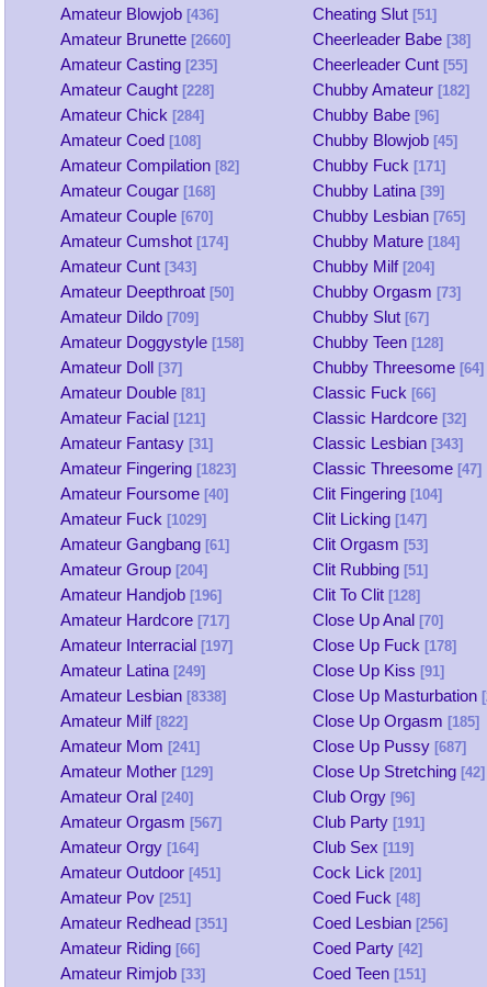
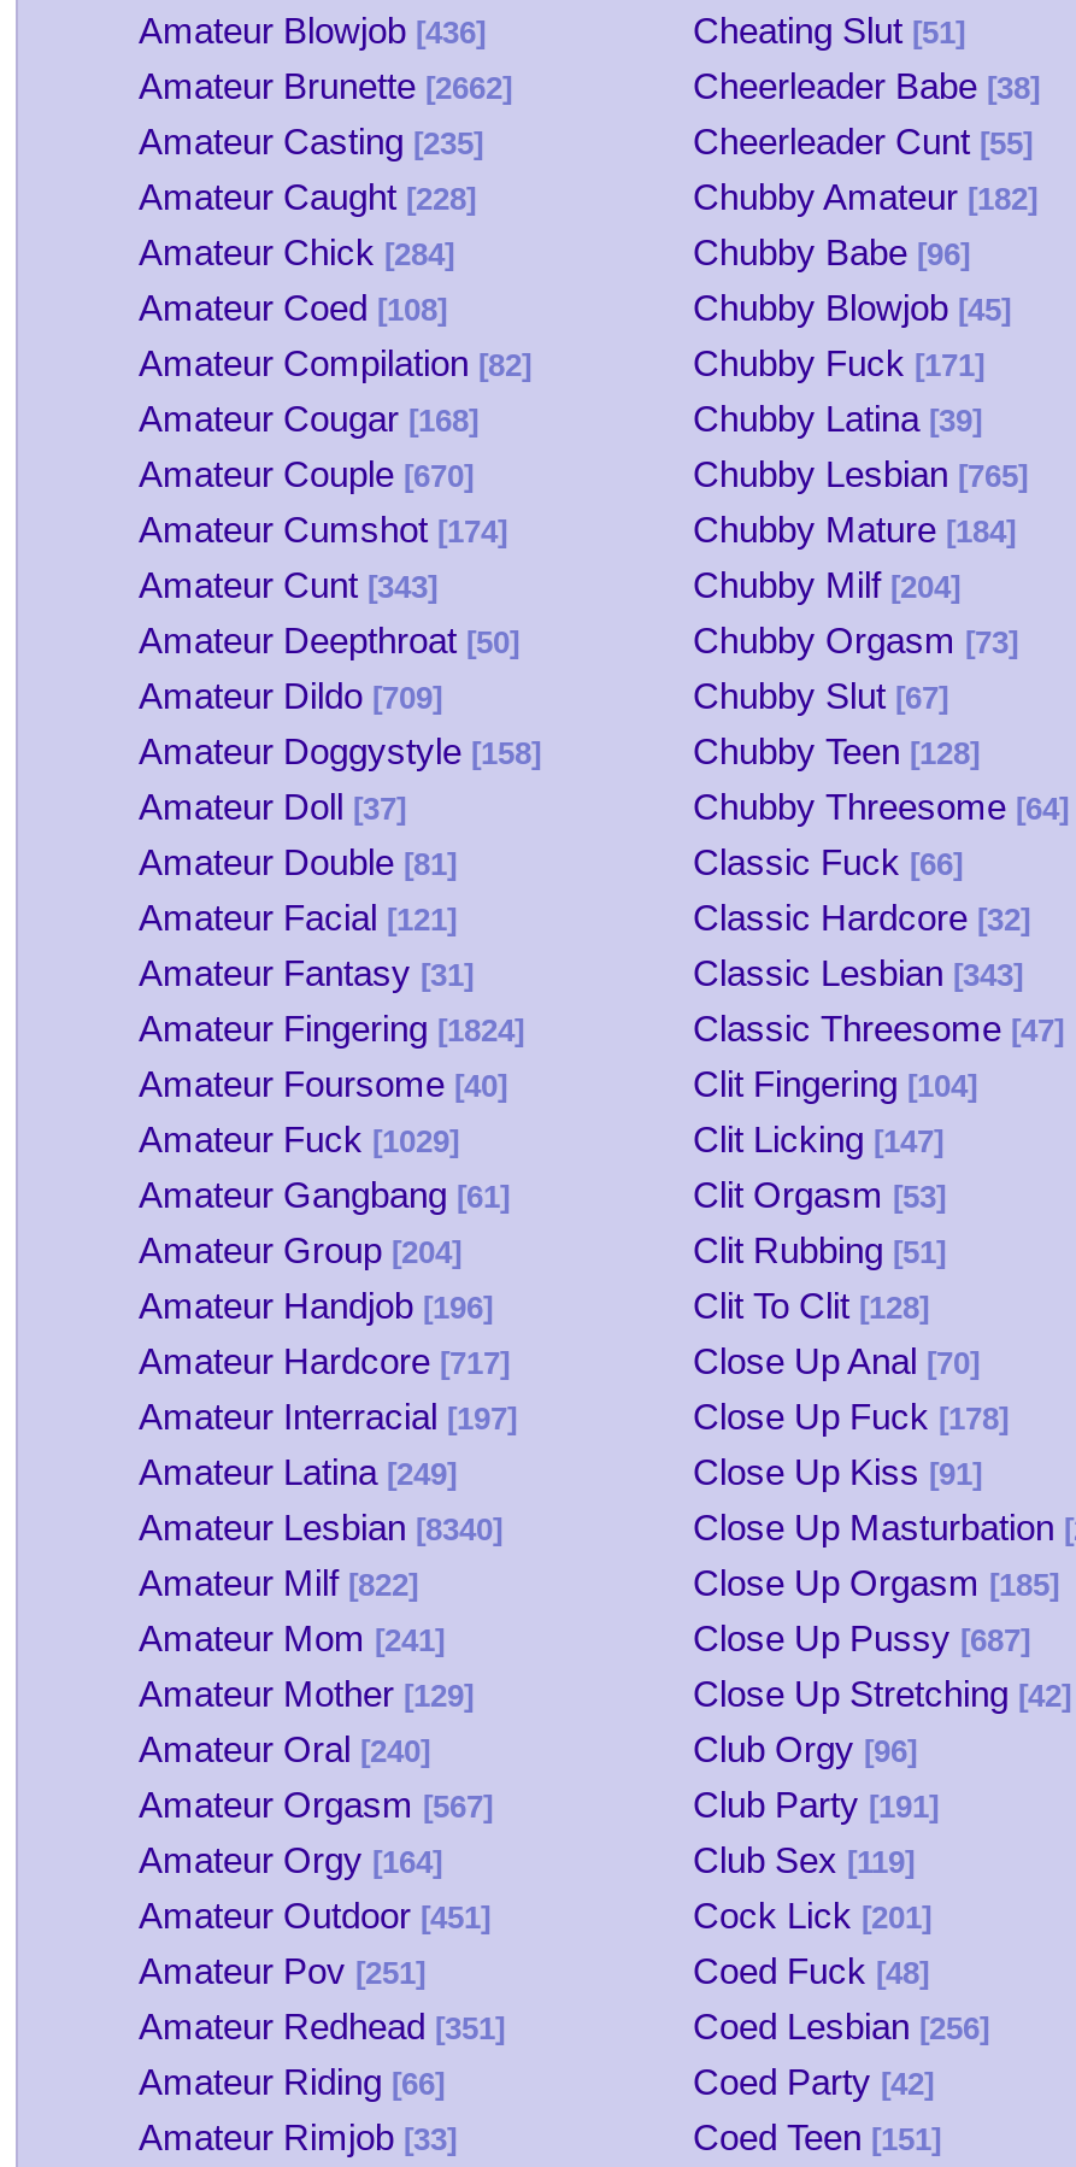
- Amateur Brunette [2660]
+ Amateur Brunette [2662]

- Amateur Fingering [1823]
+ Amateur Fingering [1824]

- Amateur Lesbian [8338]
+ Amateur Lesbian [8340]
